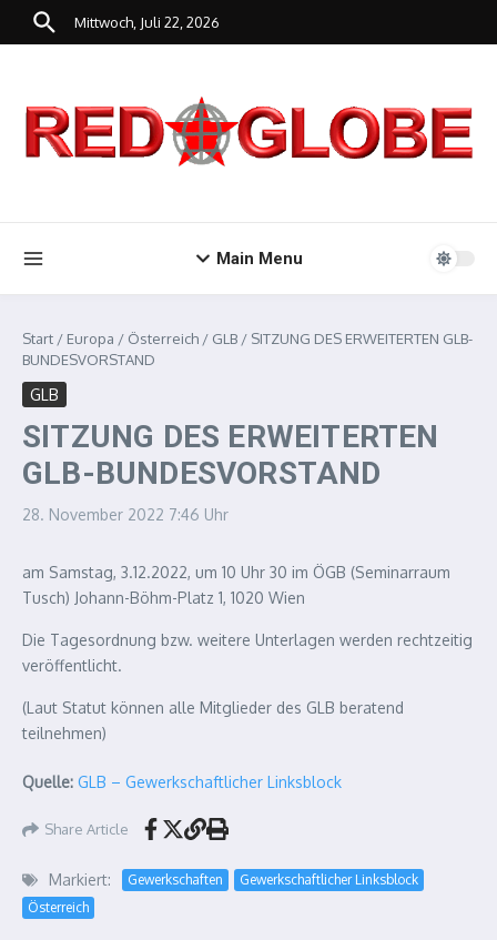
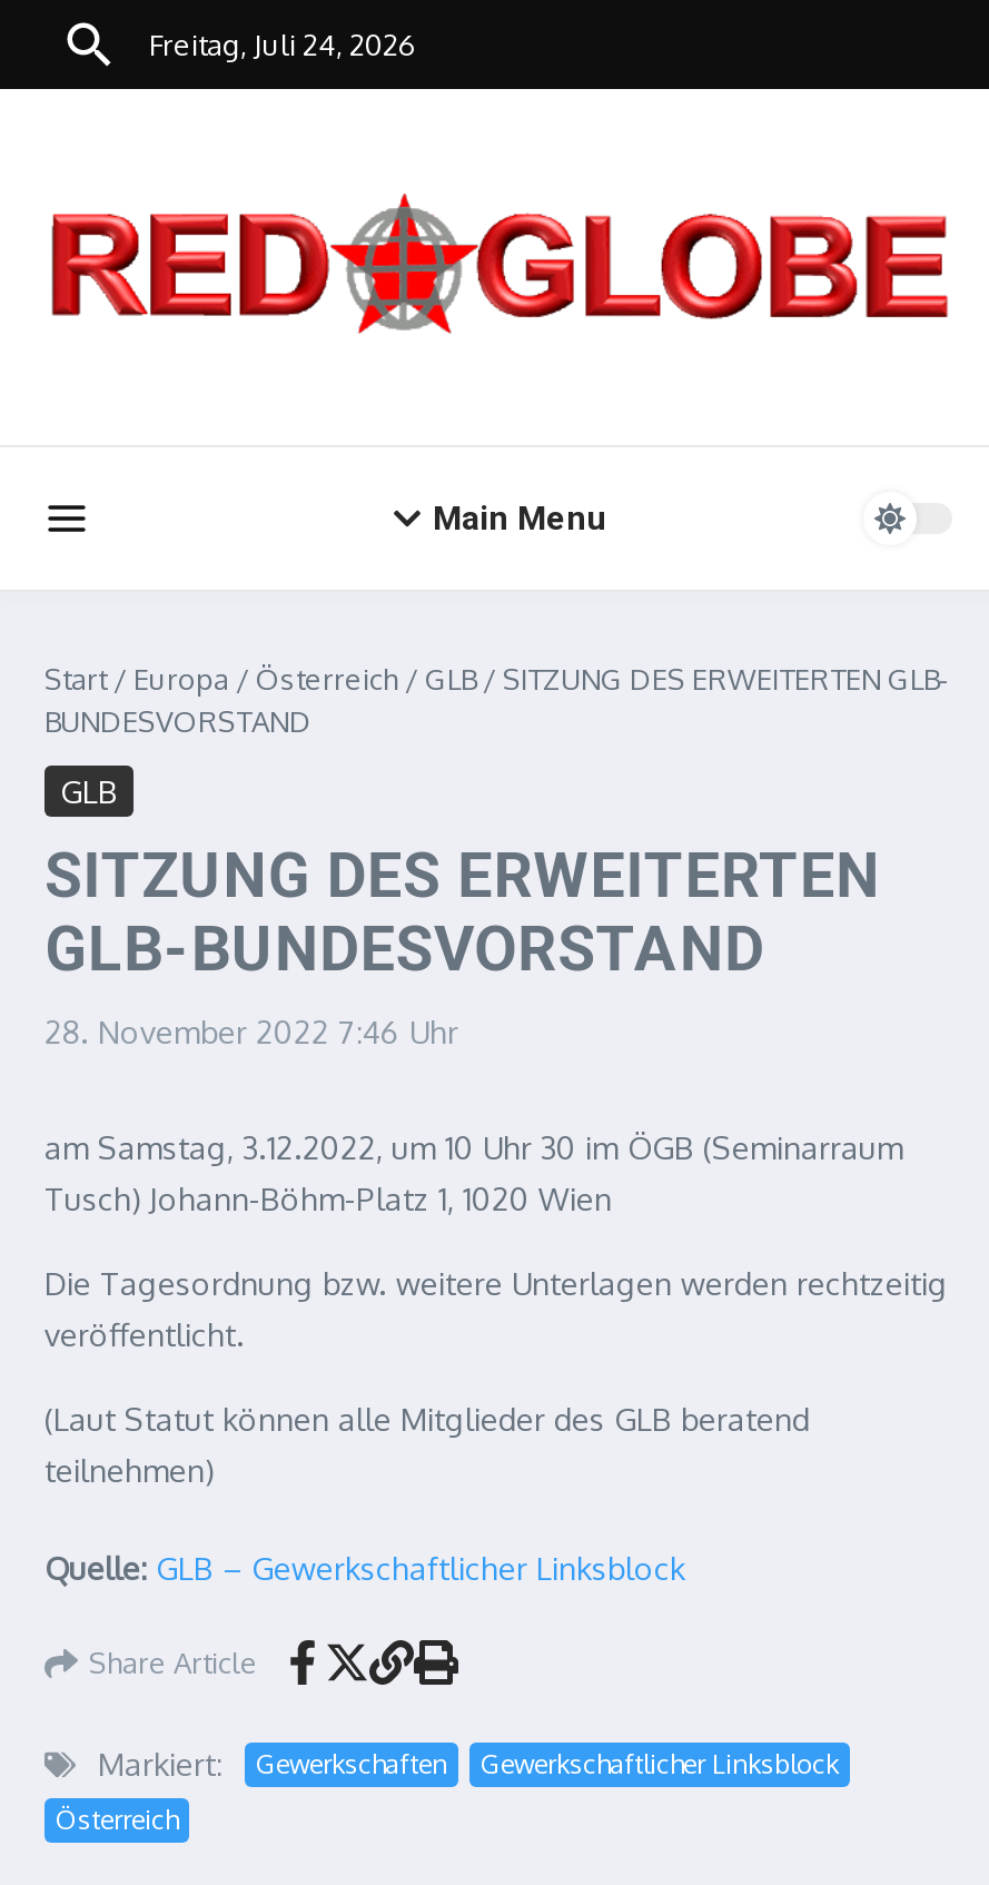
- Mittwoch, Juli 22, 2026
+ Freitag, Juli 24, 2026
